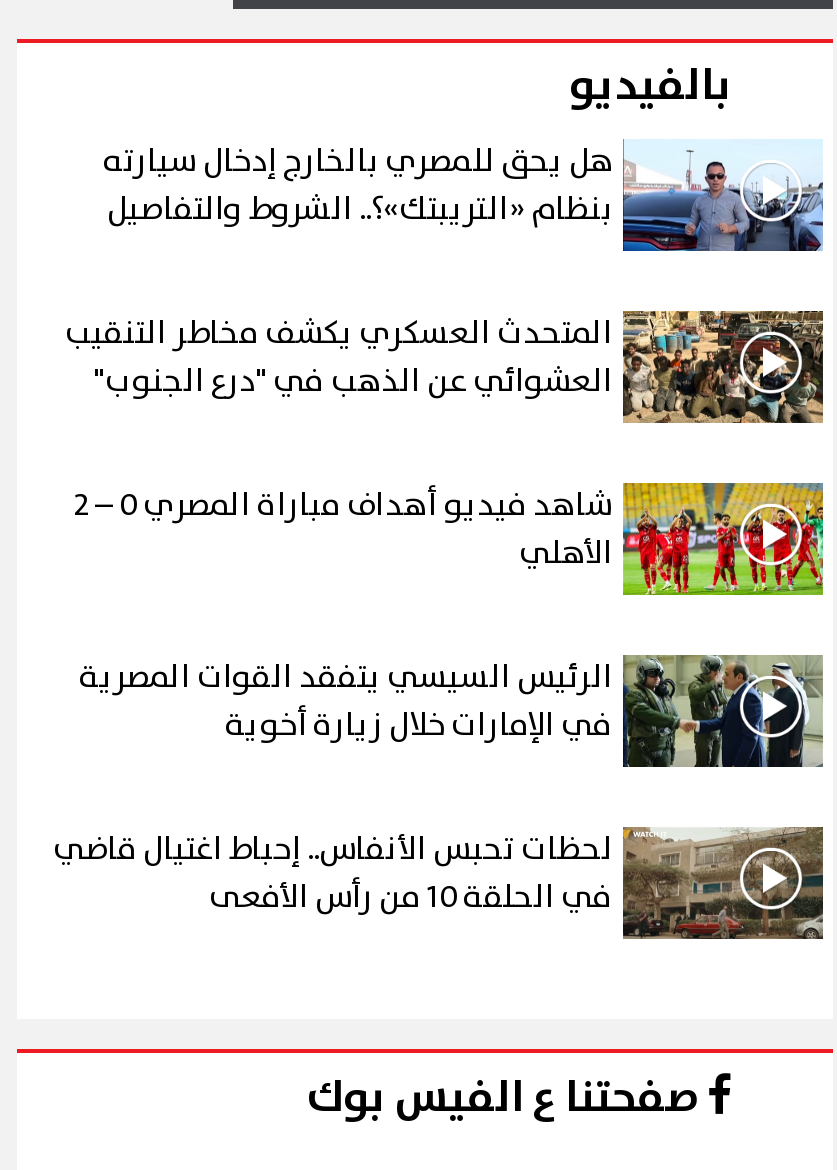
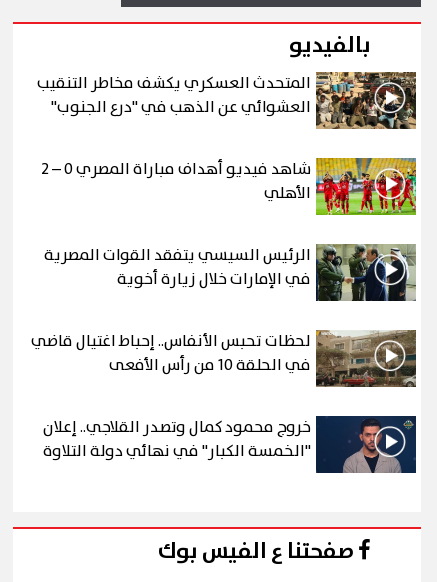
- [image]
- هل يحق للمصري بالخارج إدخال سيارته
- بنظام «التريبتك»؟.. الشروط والتفاصيل

moved up: [image] | المتحدث العسكري يكشف مخاطر التنقيب | العشوائي عن الذهب في "درع الجنوب" | الأهلي | الرئيس السيسي يتفقد القوات المصرية | في الإمارات خلال زيارة أخوية | لحظات تحبس الأنفاس.. إحباط اغتيال قاضي

moved up: [image]

+ [image]
+ خروج محمود كمال وتصدر القلاجي.. إعلان
+ "الخمسة الكبار" في نهائي دولة التلاوة
